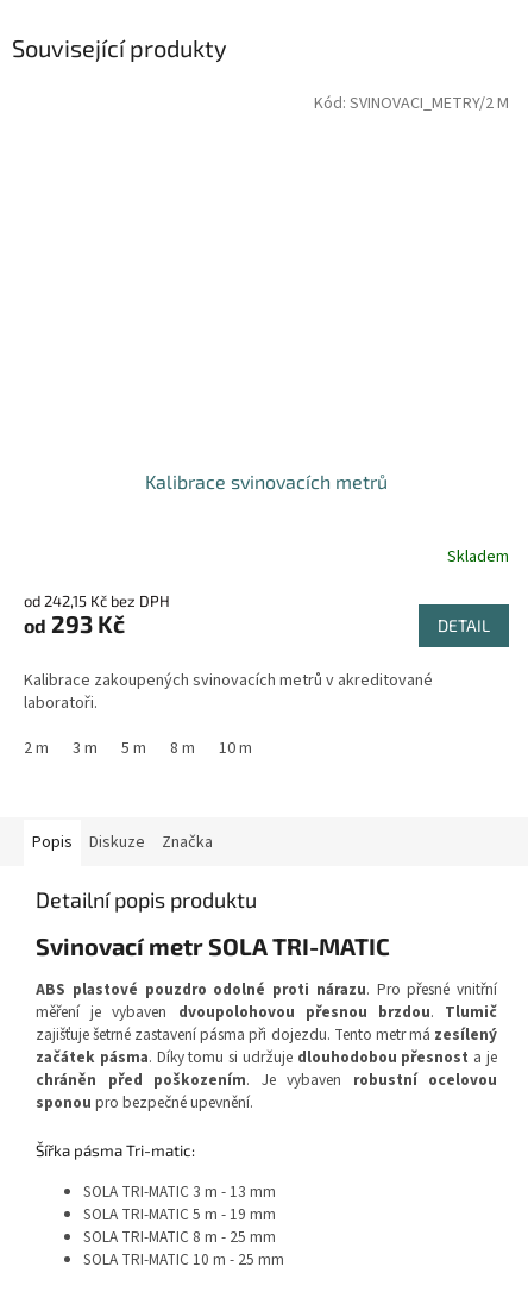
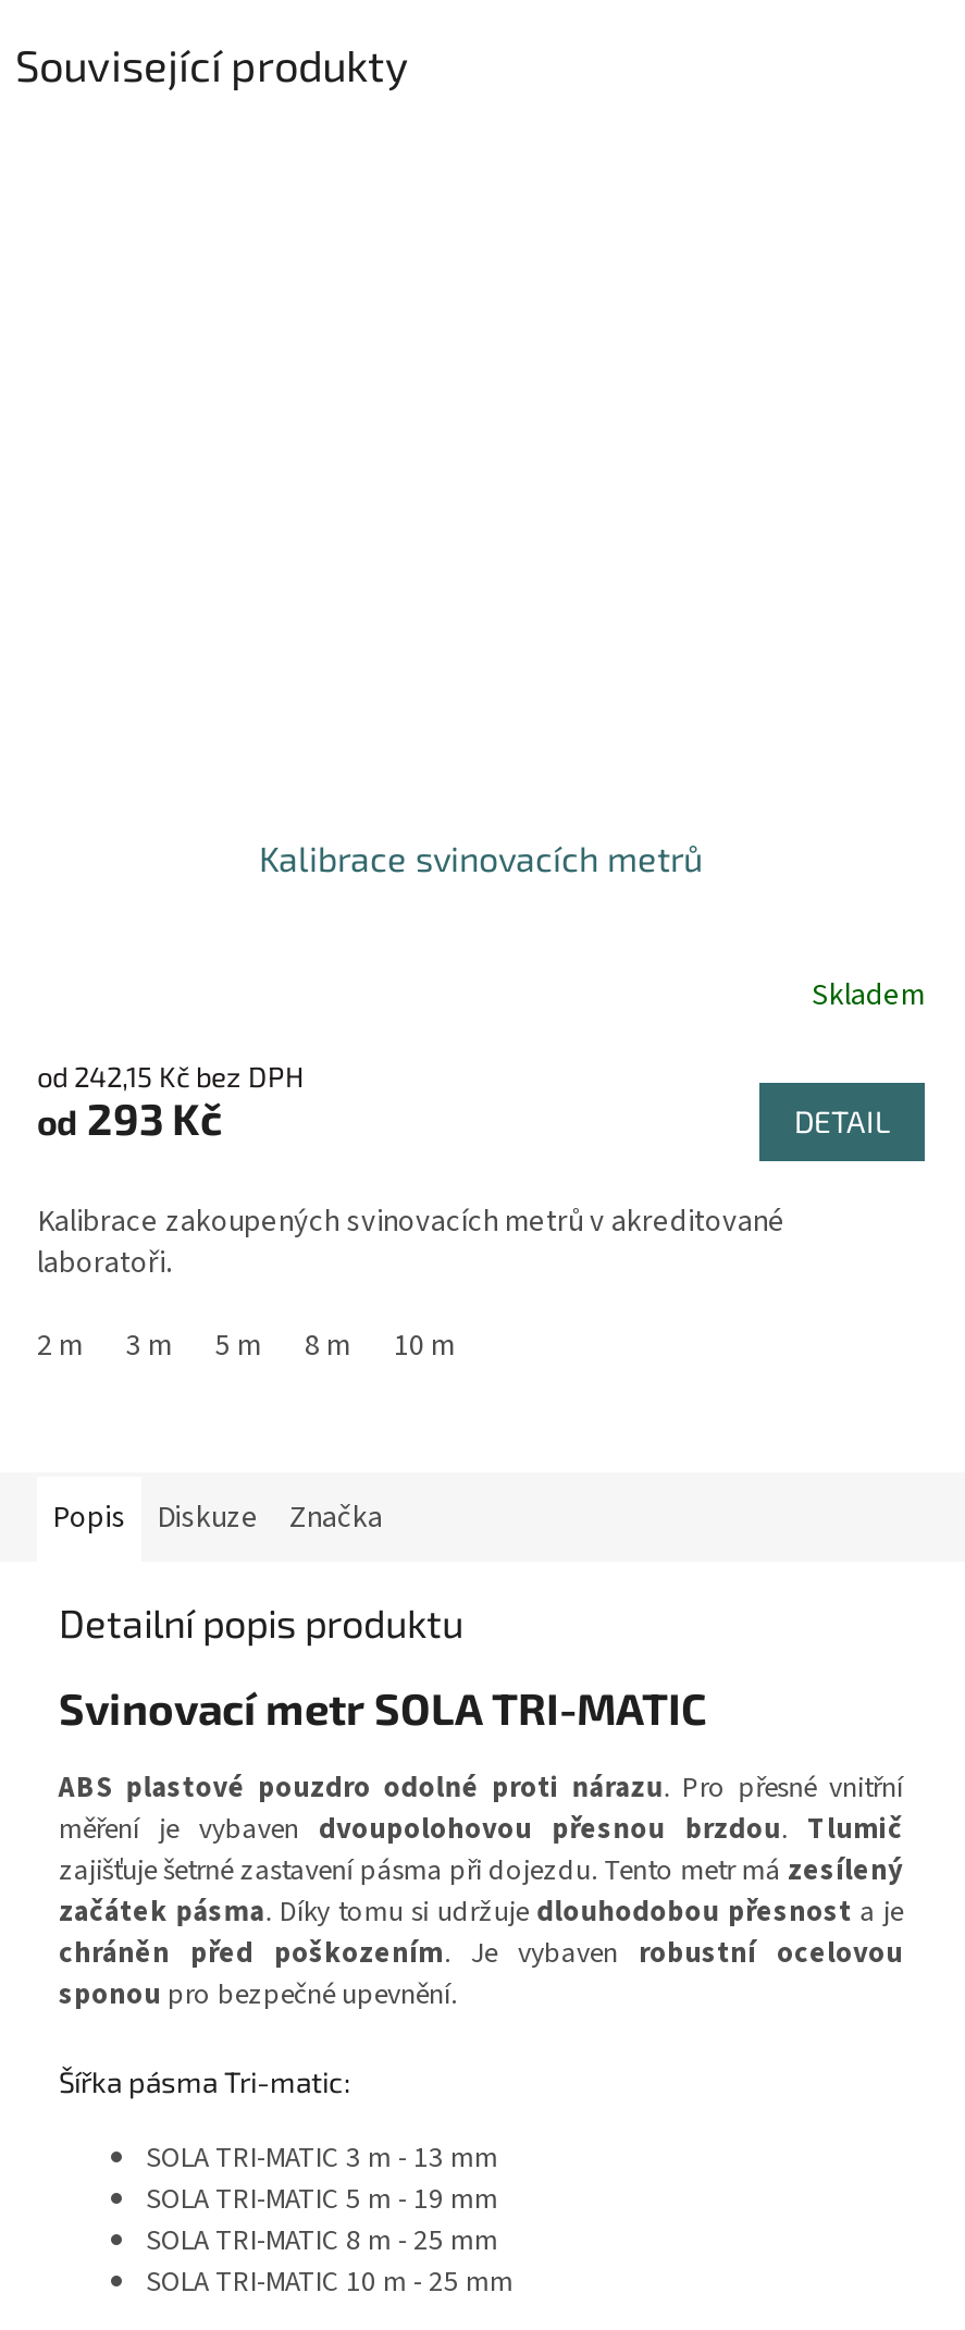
- Kód: SVINOVACI_METRY/2 M
